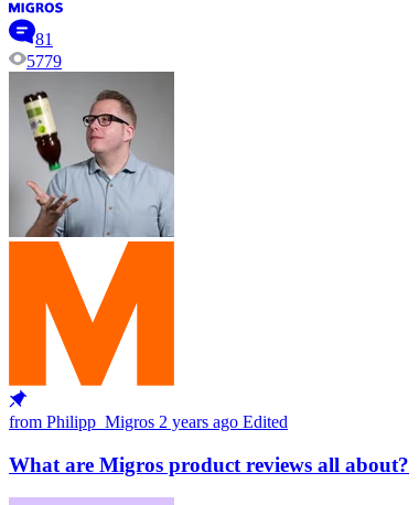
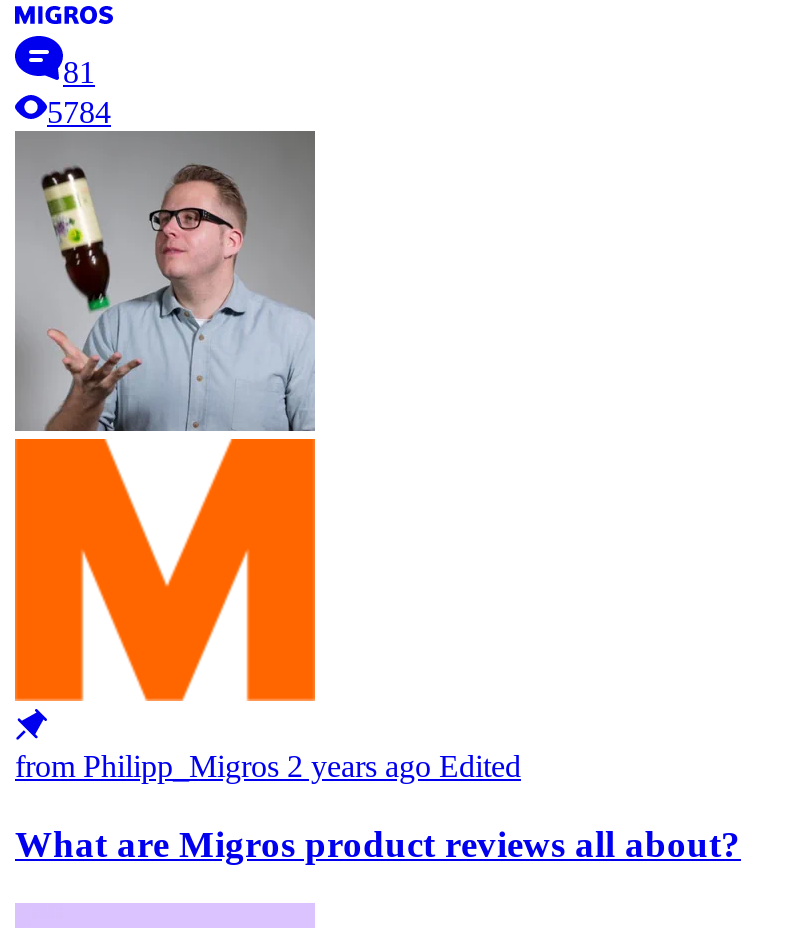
- 5779
+ 5784
